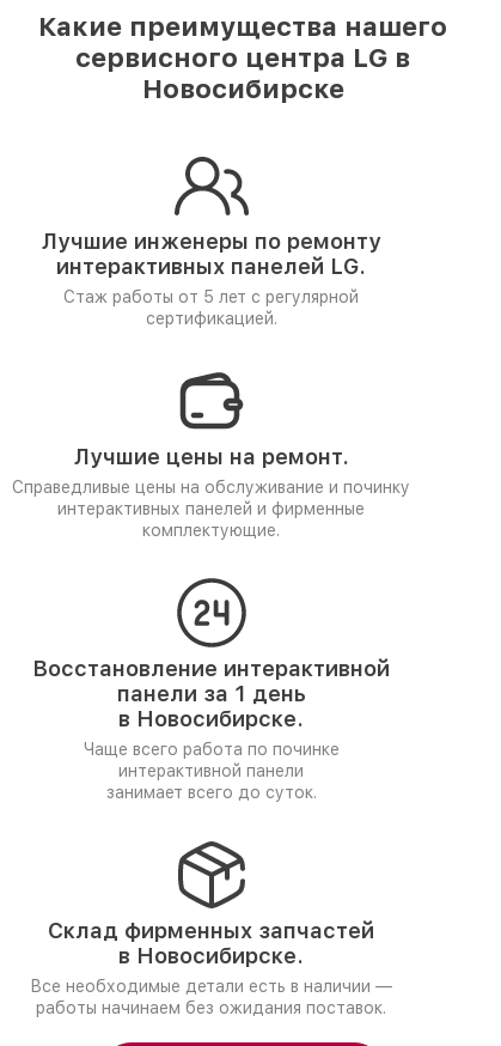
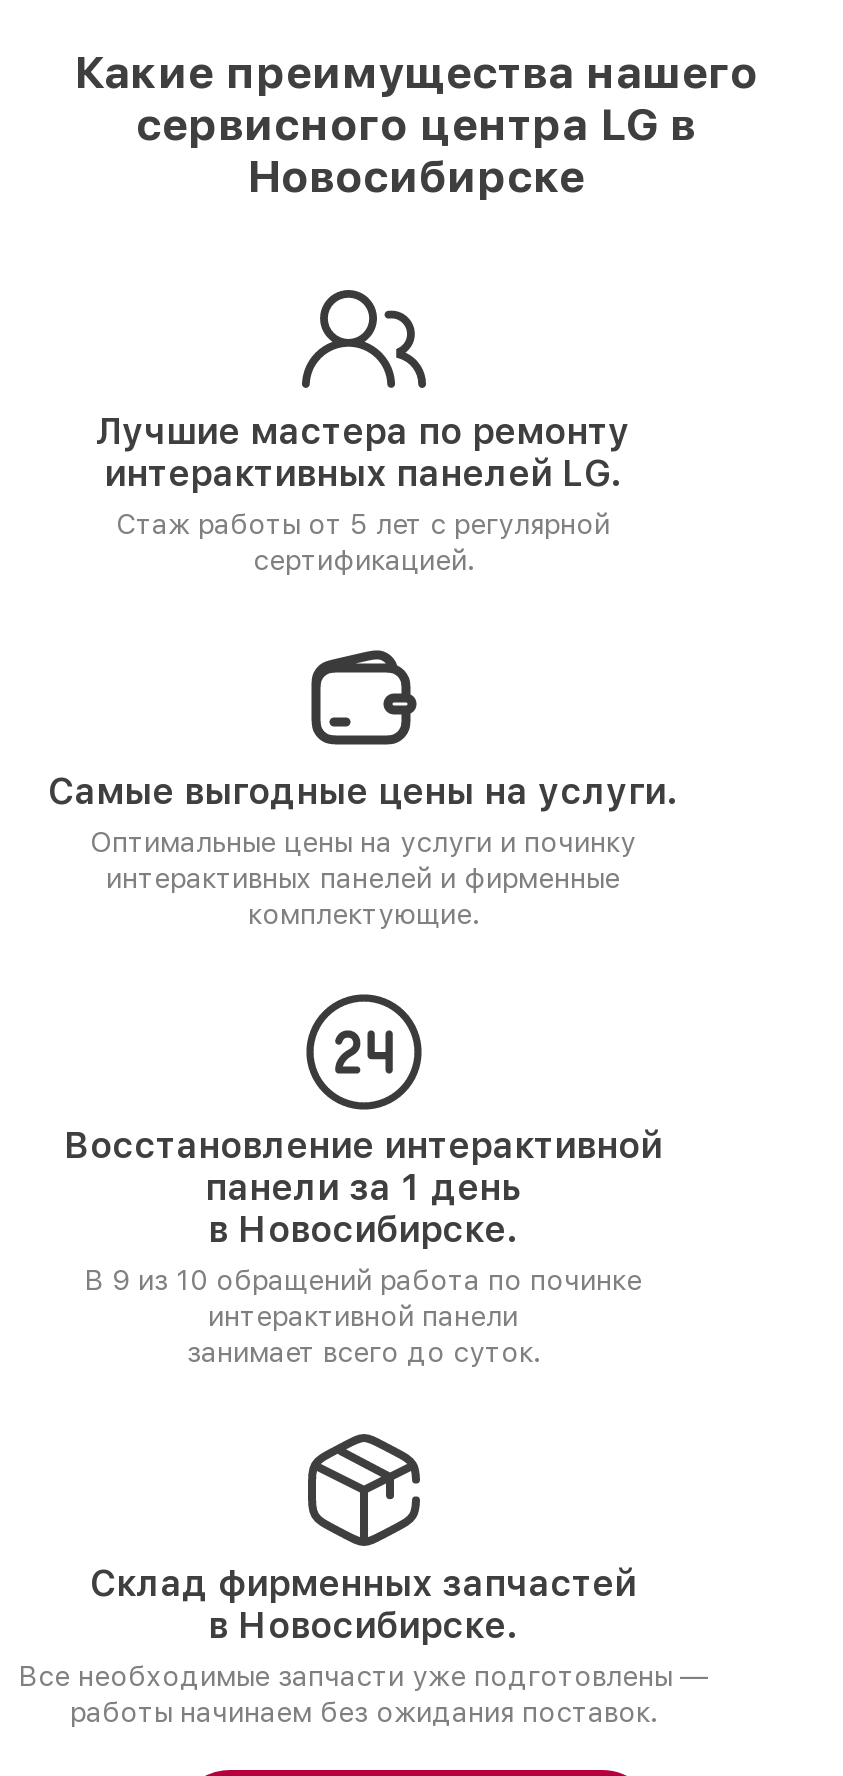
- Лучшие инженеры по ремонту
+ Лучшие мастера по ремонту

- Лучшие цены на ремонт.
- Справедливые цены на обслуживание и починку
+ Самые выгодные цены на услуги.
+ Оптимальные цены на услуги и починку

- Чаще всего работа по починке
+ В 9 из 10 обращений работа по починке

- Все необходимые детали есть в наличии —
+ Все необходимые запчасти уже подготовлены —
